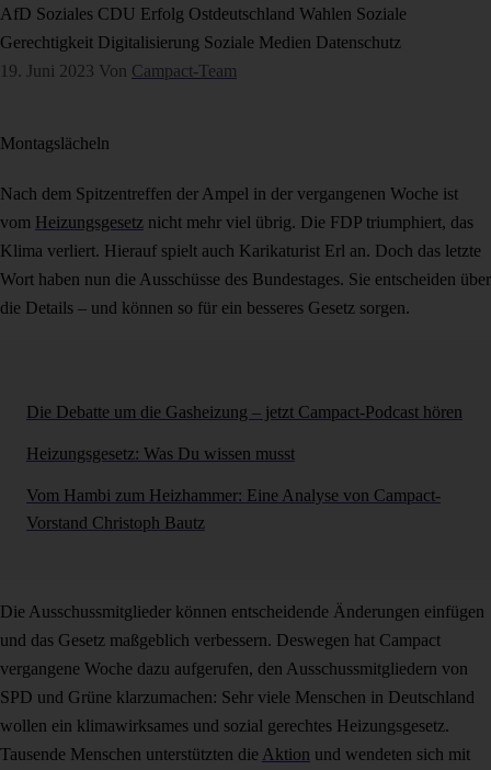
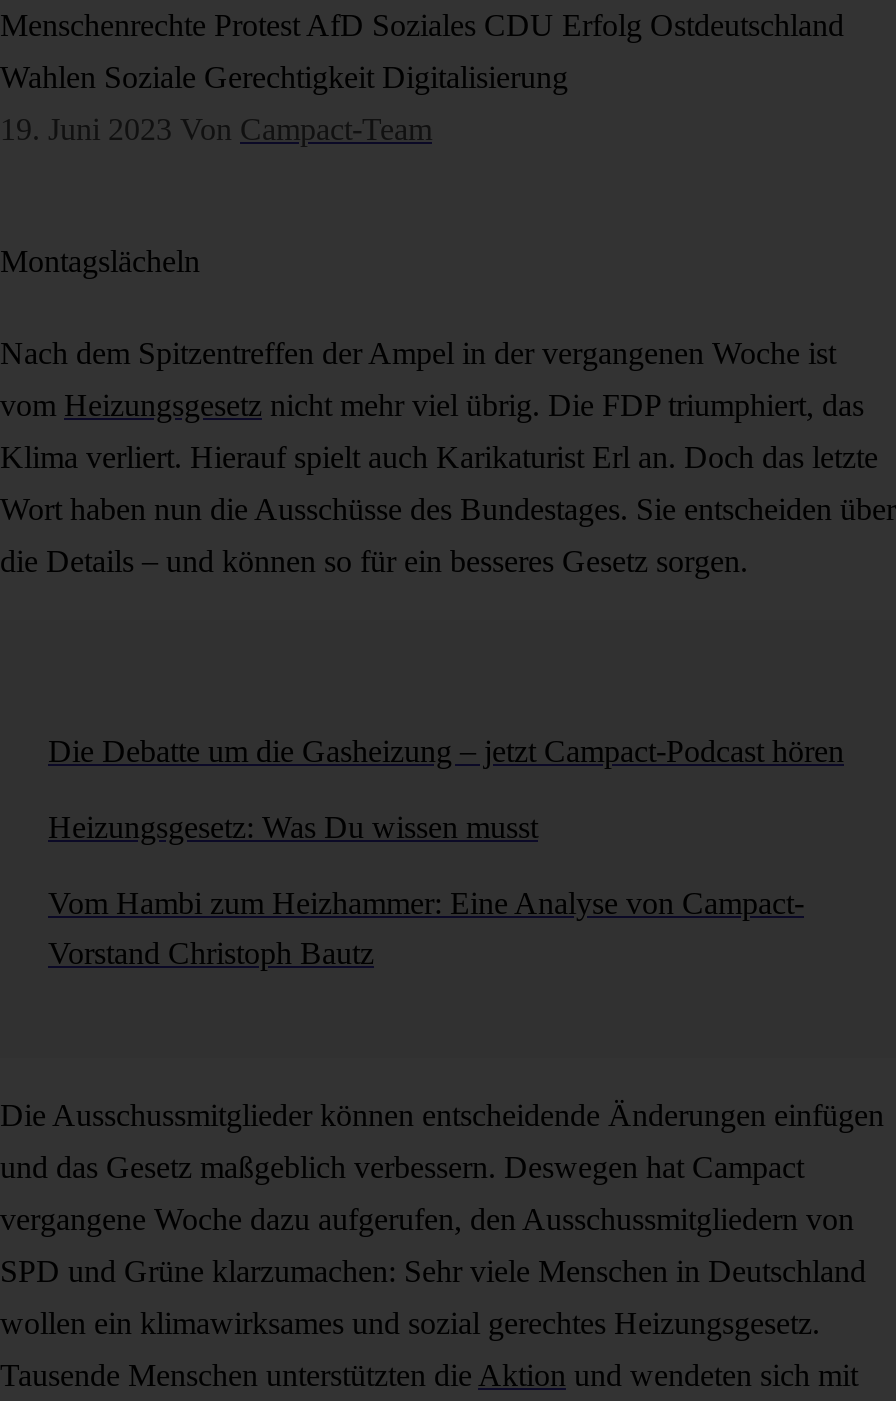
- AfD Soziales CDU Erfolg Ostdeutschland Wahlen Soziale
+ Menschenrechte Protest AfD Soziales CDU Erfolg Ostdeutschland

- Gerechtigkeit Digitalisierung Soziale Medien Datenschutz
+ Wahlen Soziale Gerechtigkeit Digitalisierung
